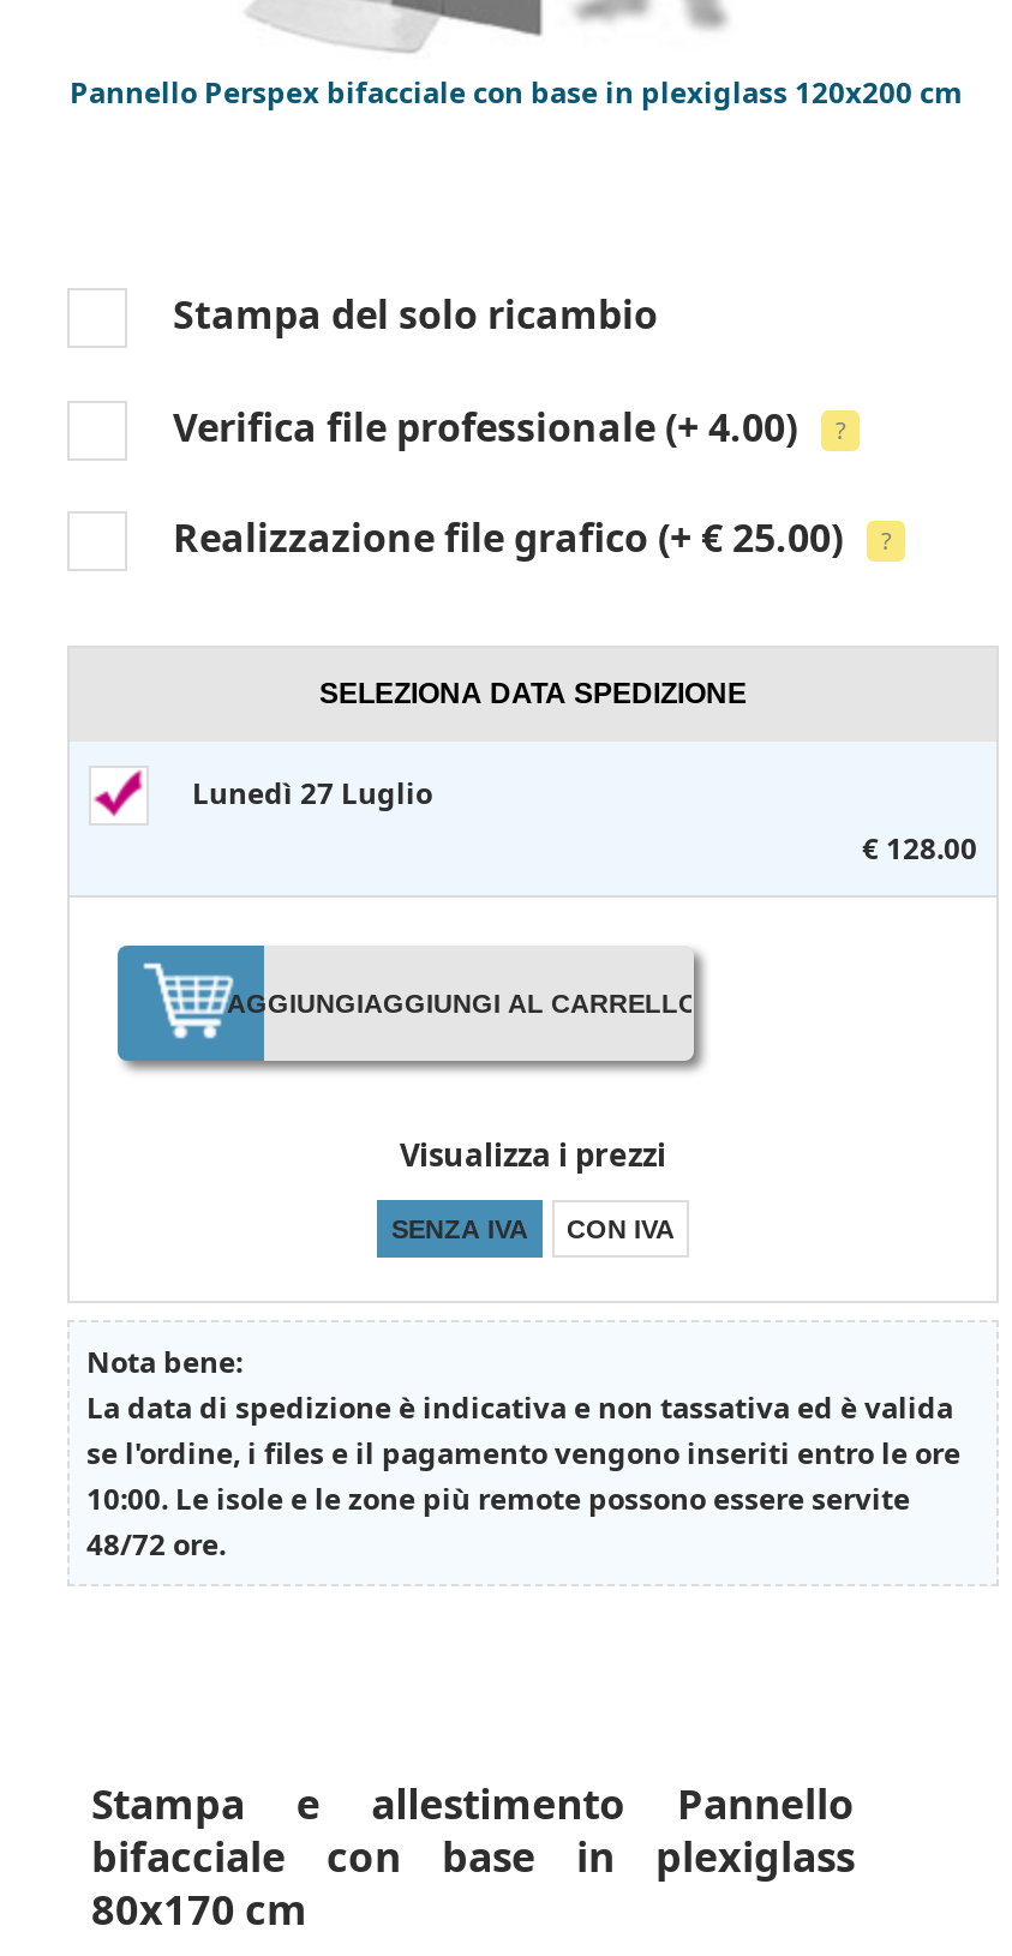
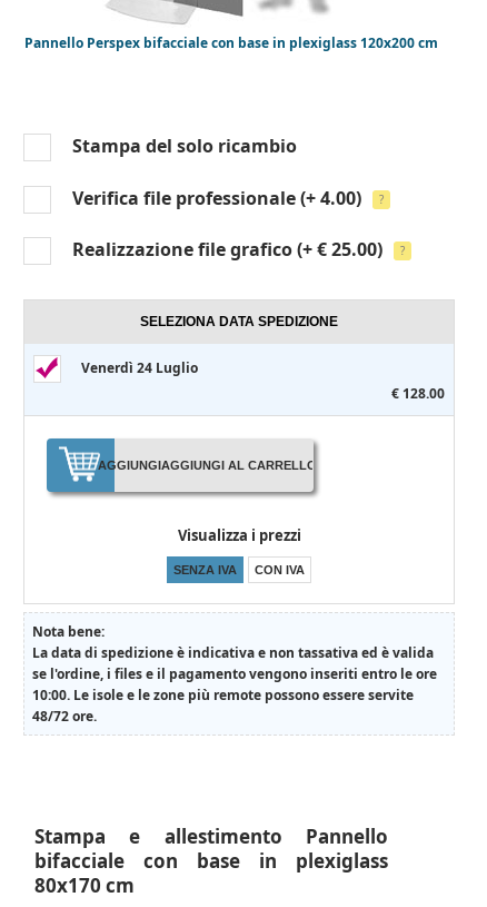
- Lunedì 27 Luglio
+ Venerdì 24 Luglio
